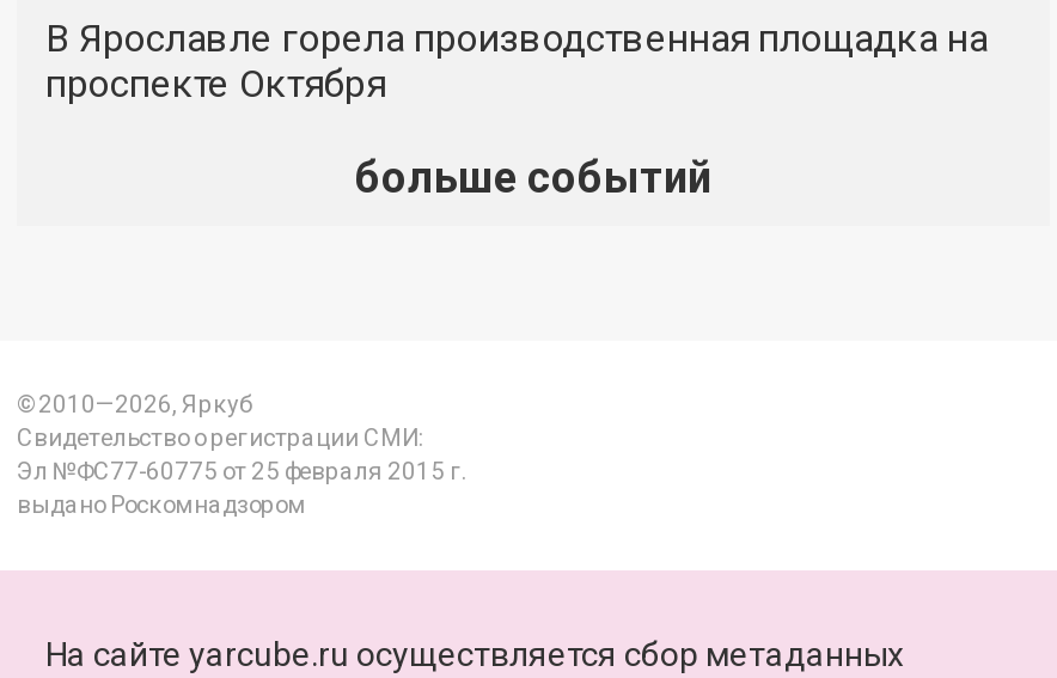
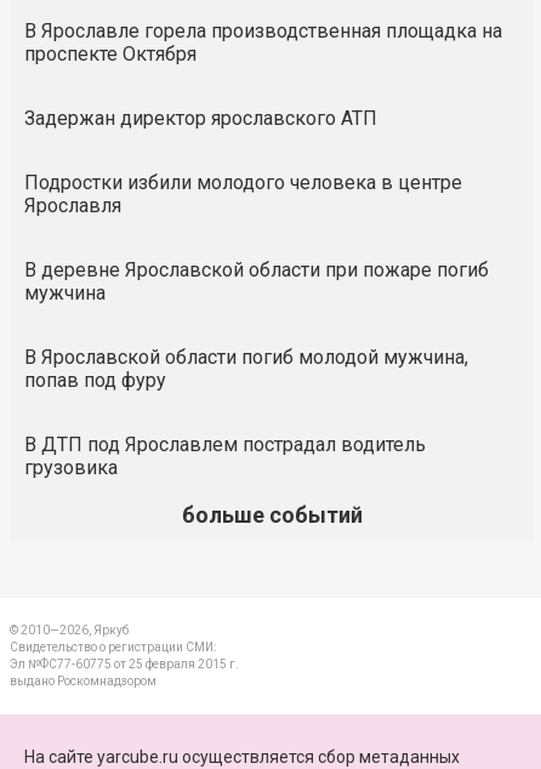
+ Задержан директор ярославского АТП
+ Подростки избили молодого человека в центре
+ Ярославля
+ В деревне Ярославской области при пожаре погиб
+ мужчина
+ В Ярославской области погиб молодой мужчина,
+ попав под фуру
+ В ДТП под Ярославлем пострадал водитель
+ грузовика
